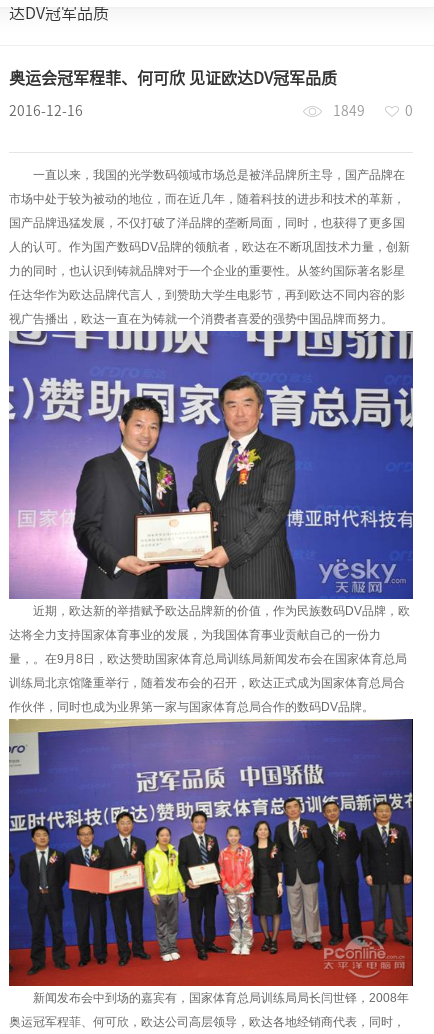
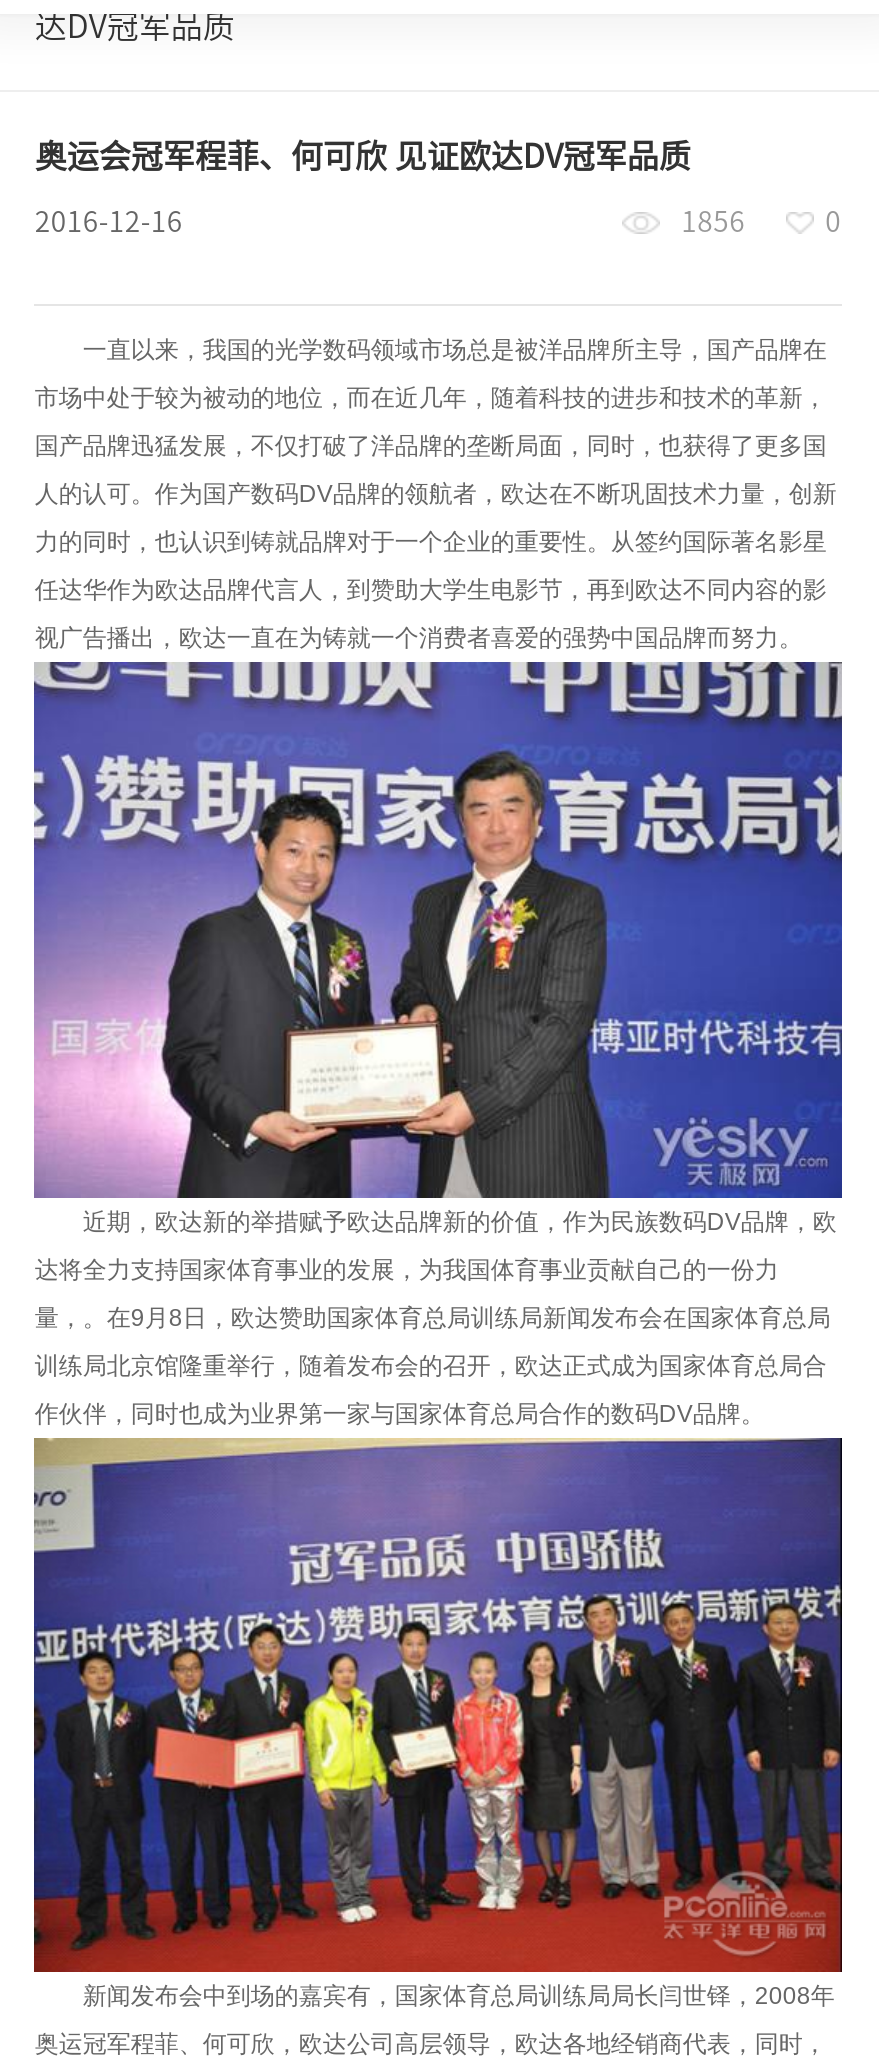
- 1849
+ 1856
